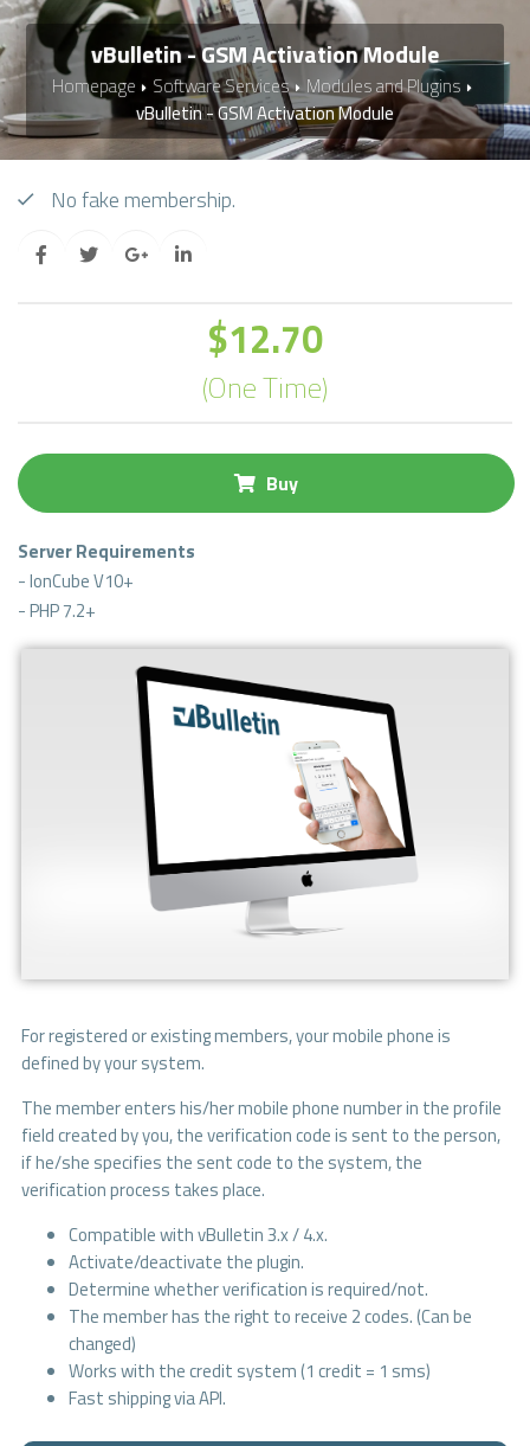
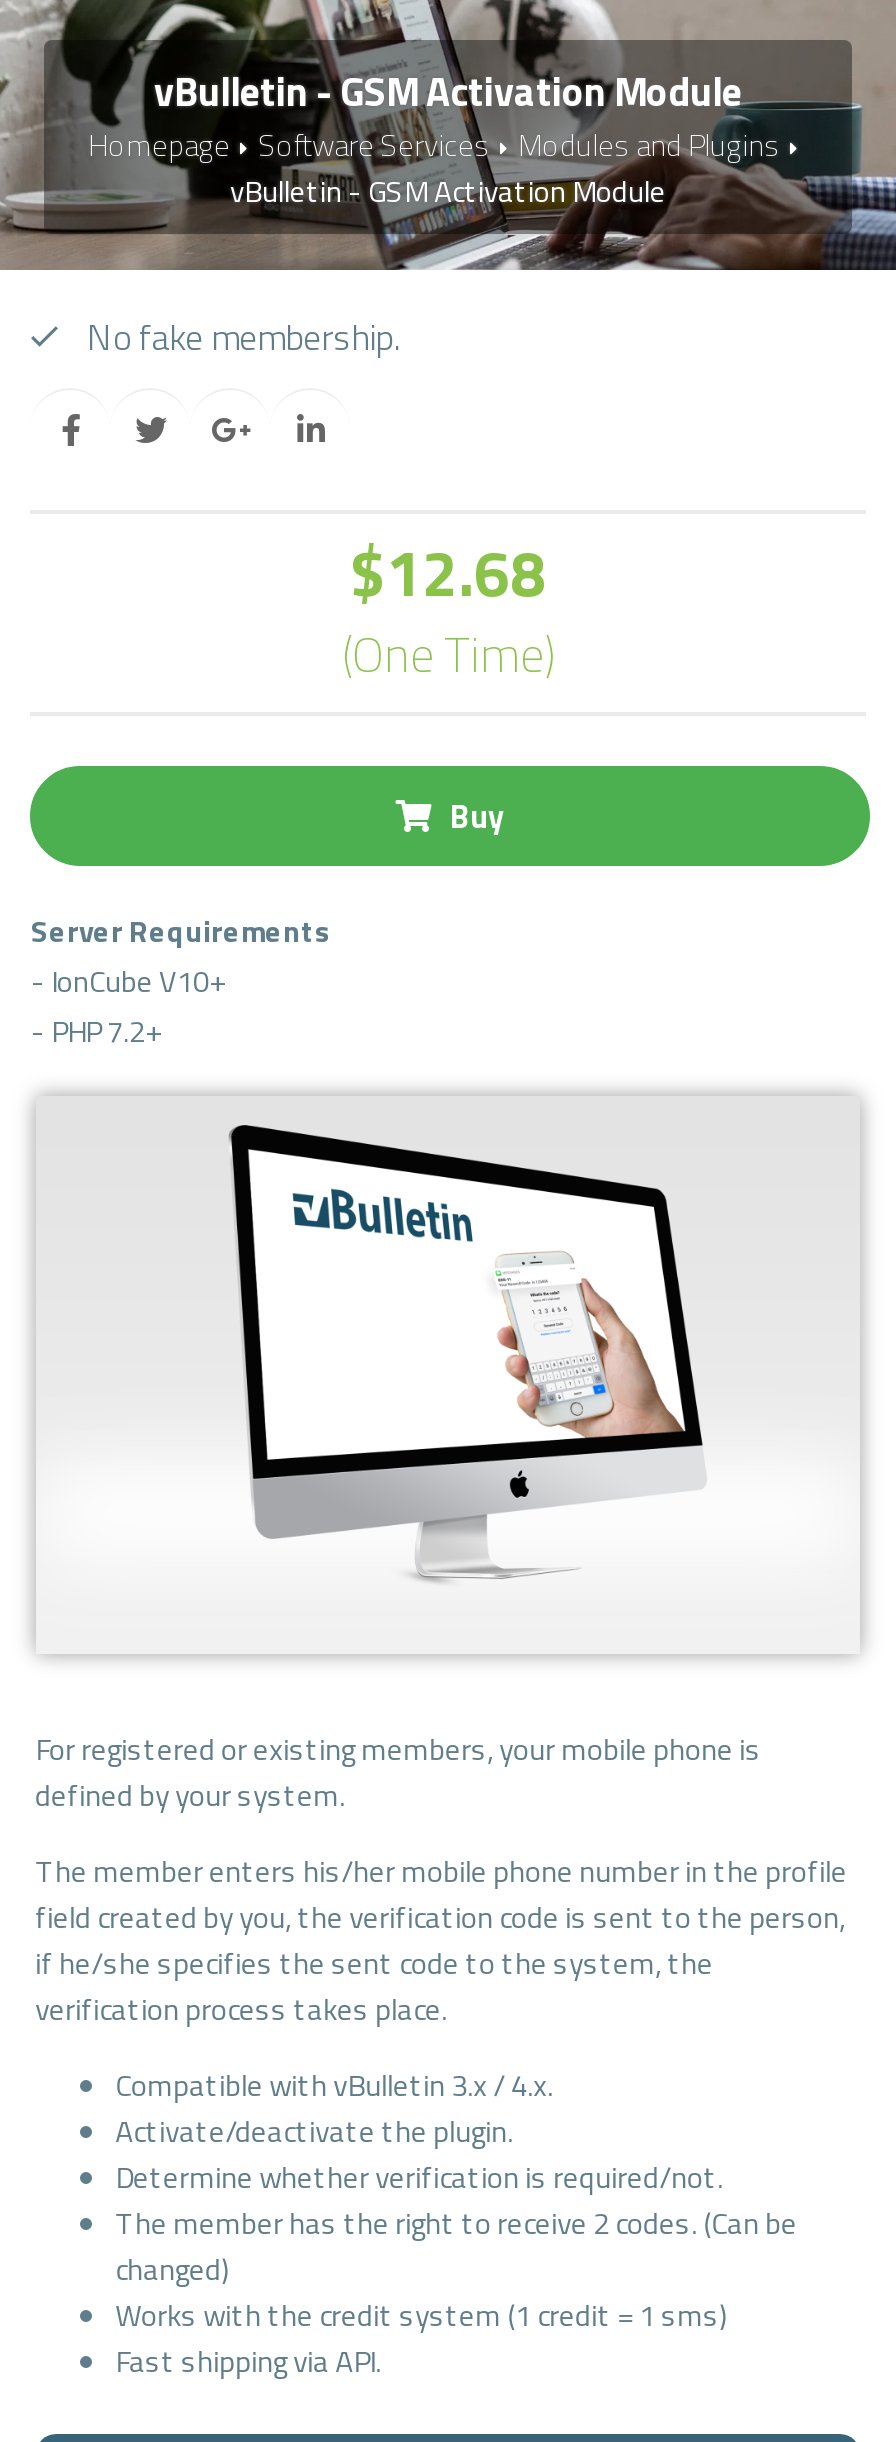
- $12.70
+ $12.68
